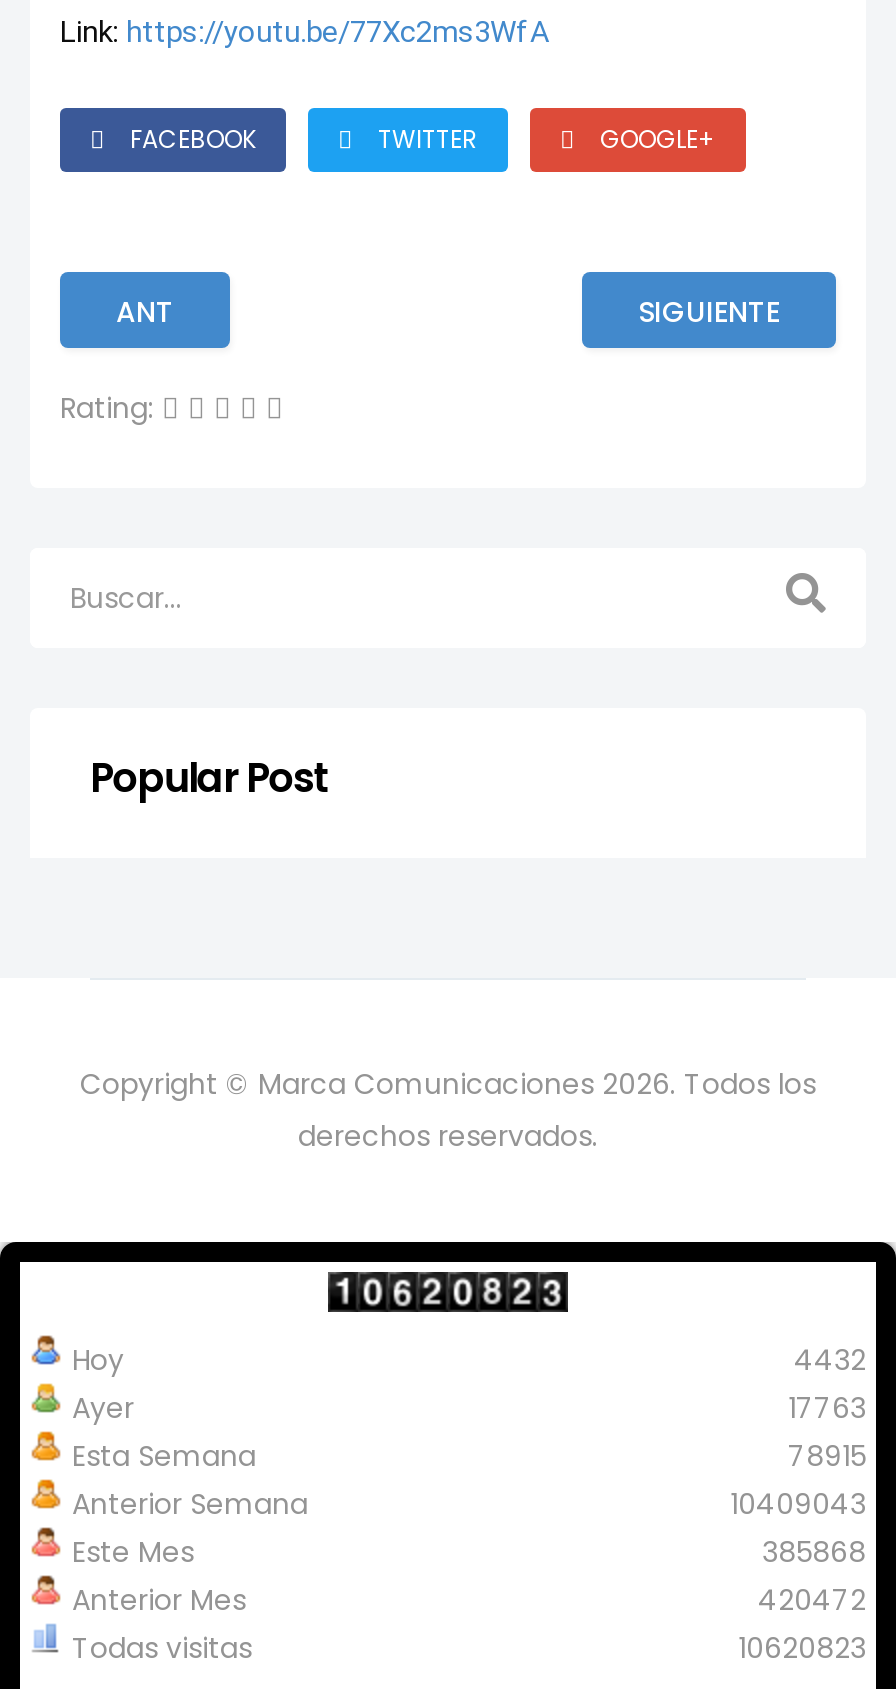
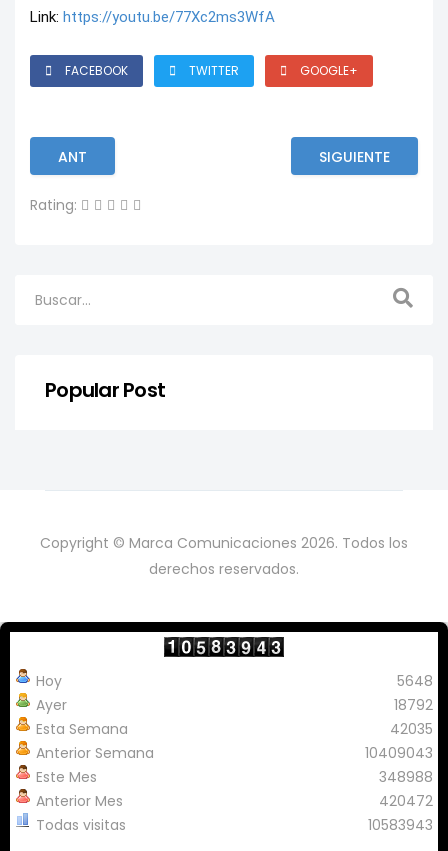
- 4432
+ 5648

- 17763
+ 18792

- 78915
+ 42035

- 385868
+ 348988

- 10620823
+ 10583943
